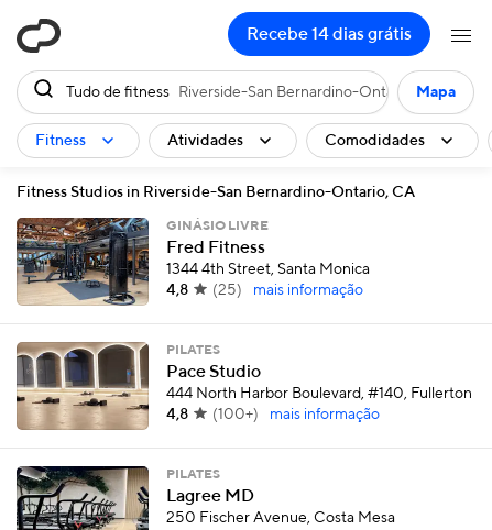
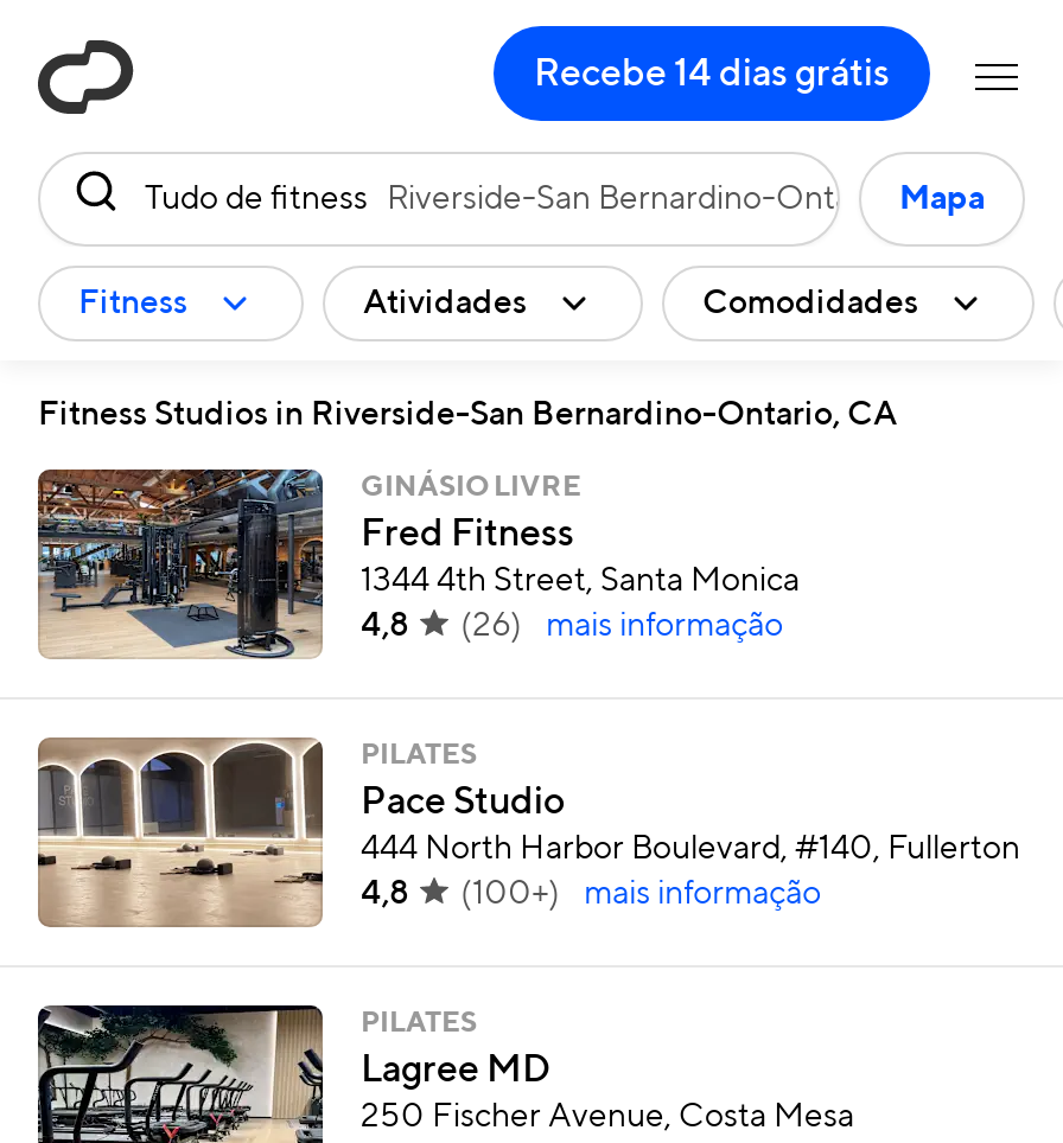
- 4,8 (25) mais informação
+ 4,8 (26) mais informação
